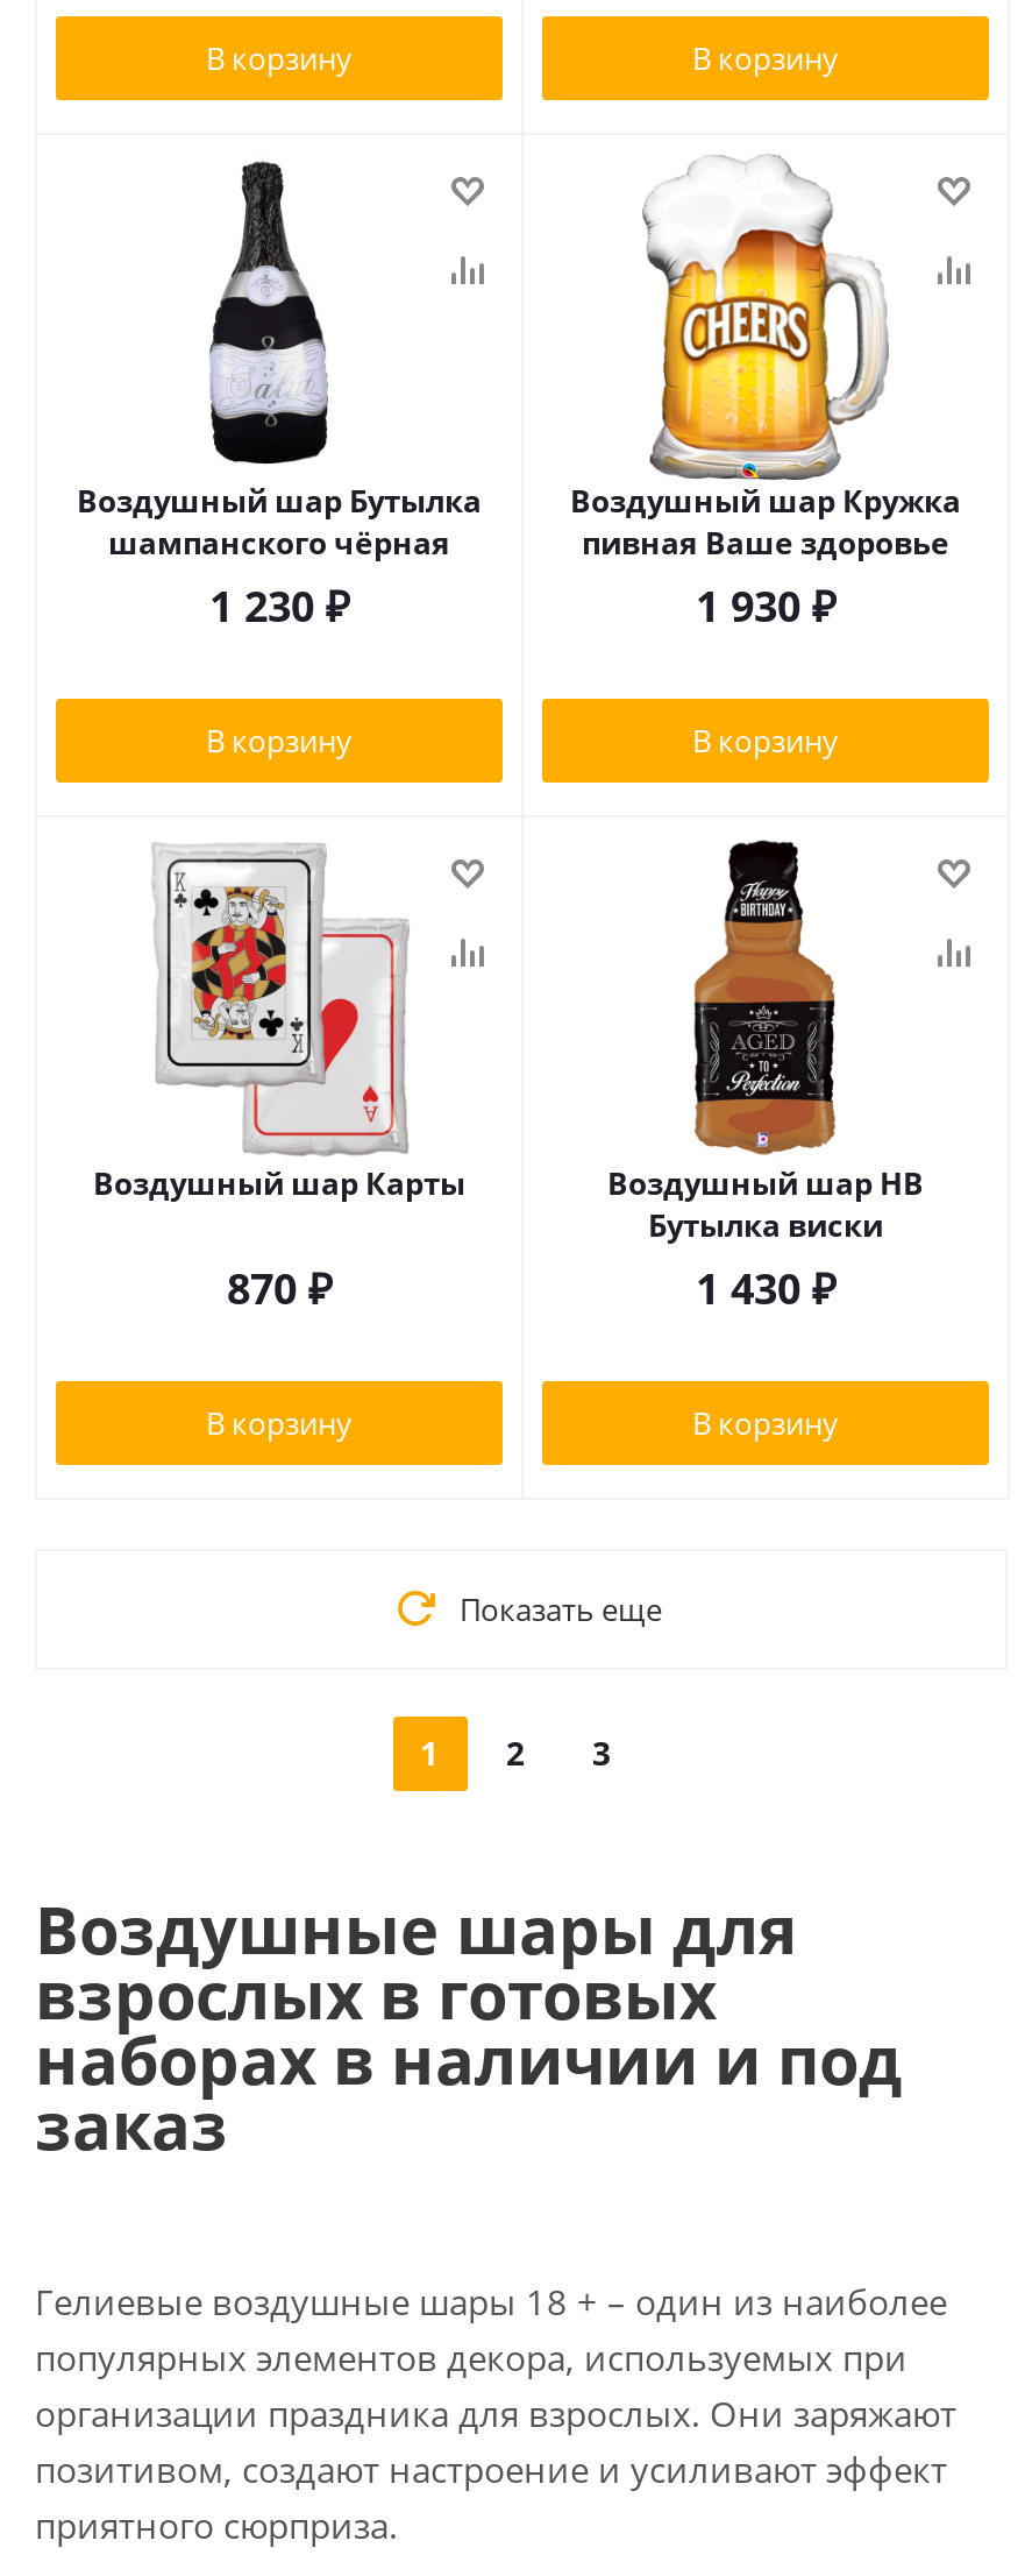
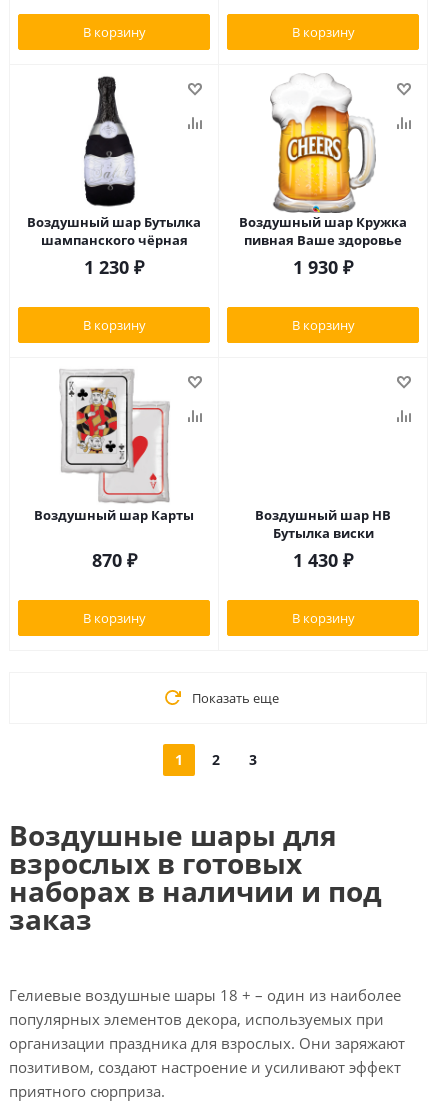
- [image]
